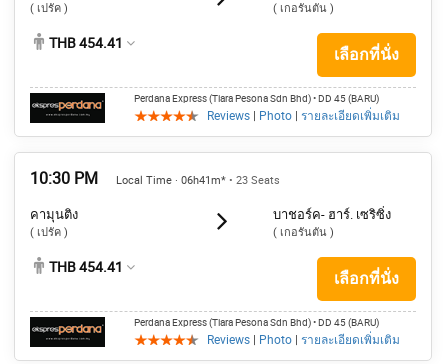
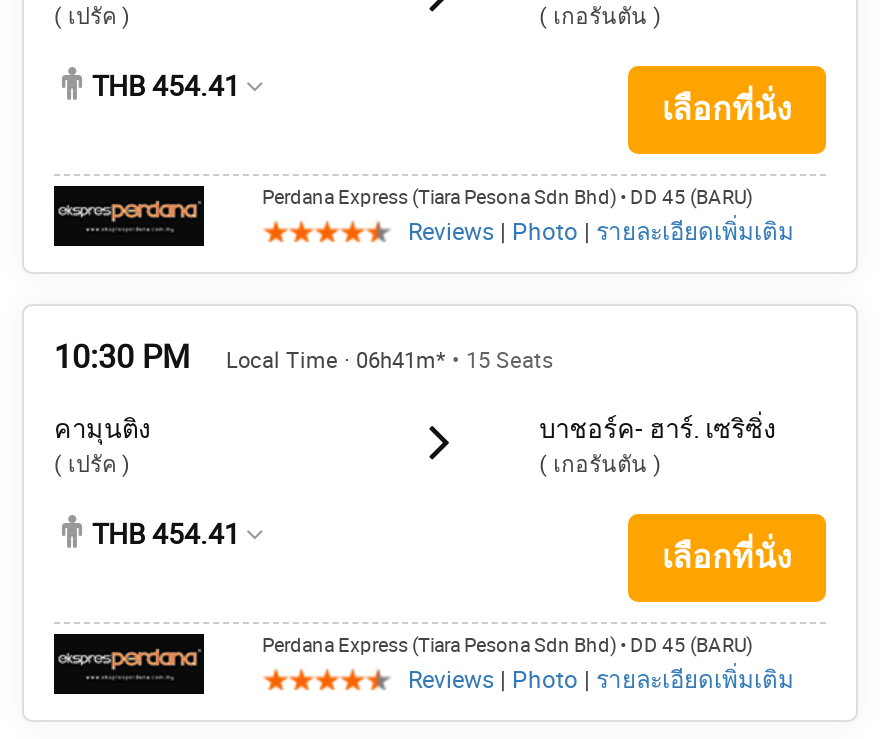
- Local Time · 06h41m* • 23 Seats
+ Local Time · 06h41m* • 15 Seats
